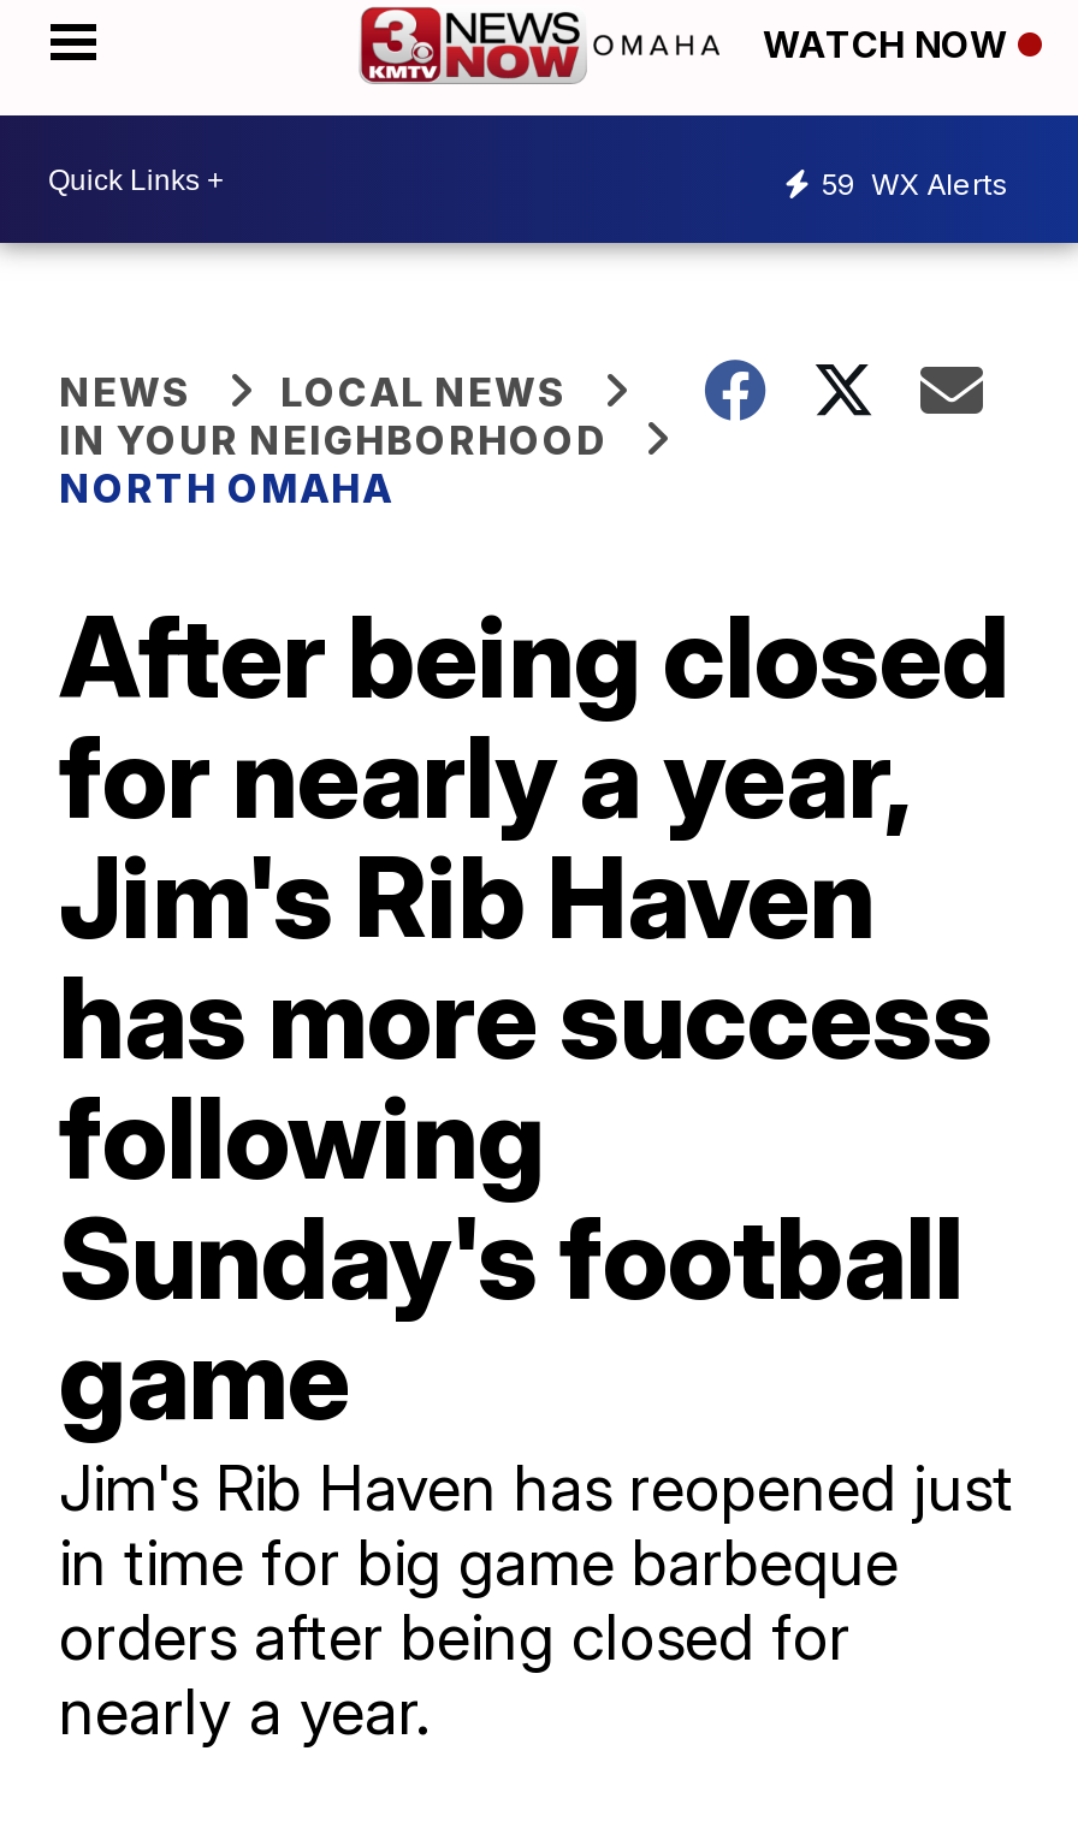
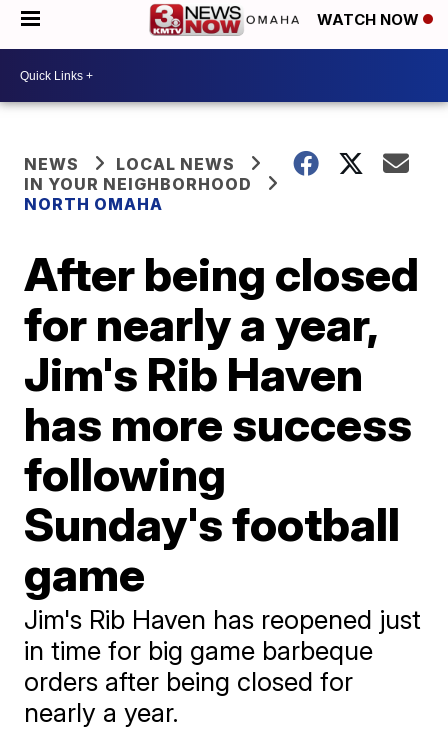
- 59 WX Alerts
